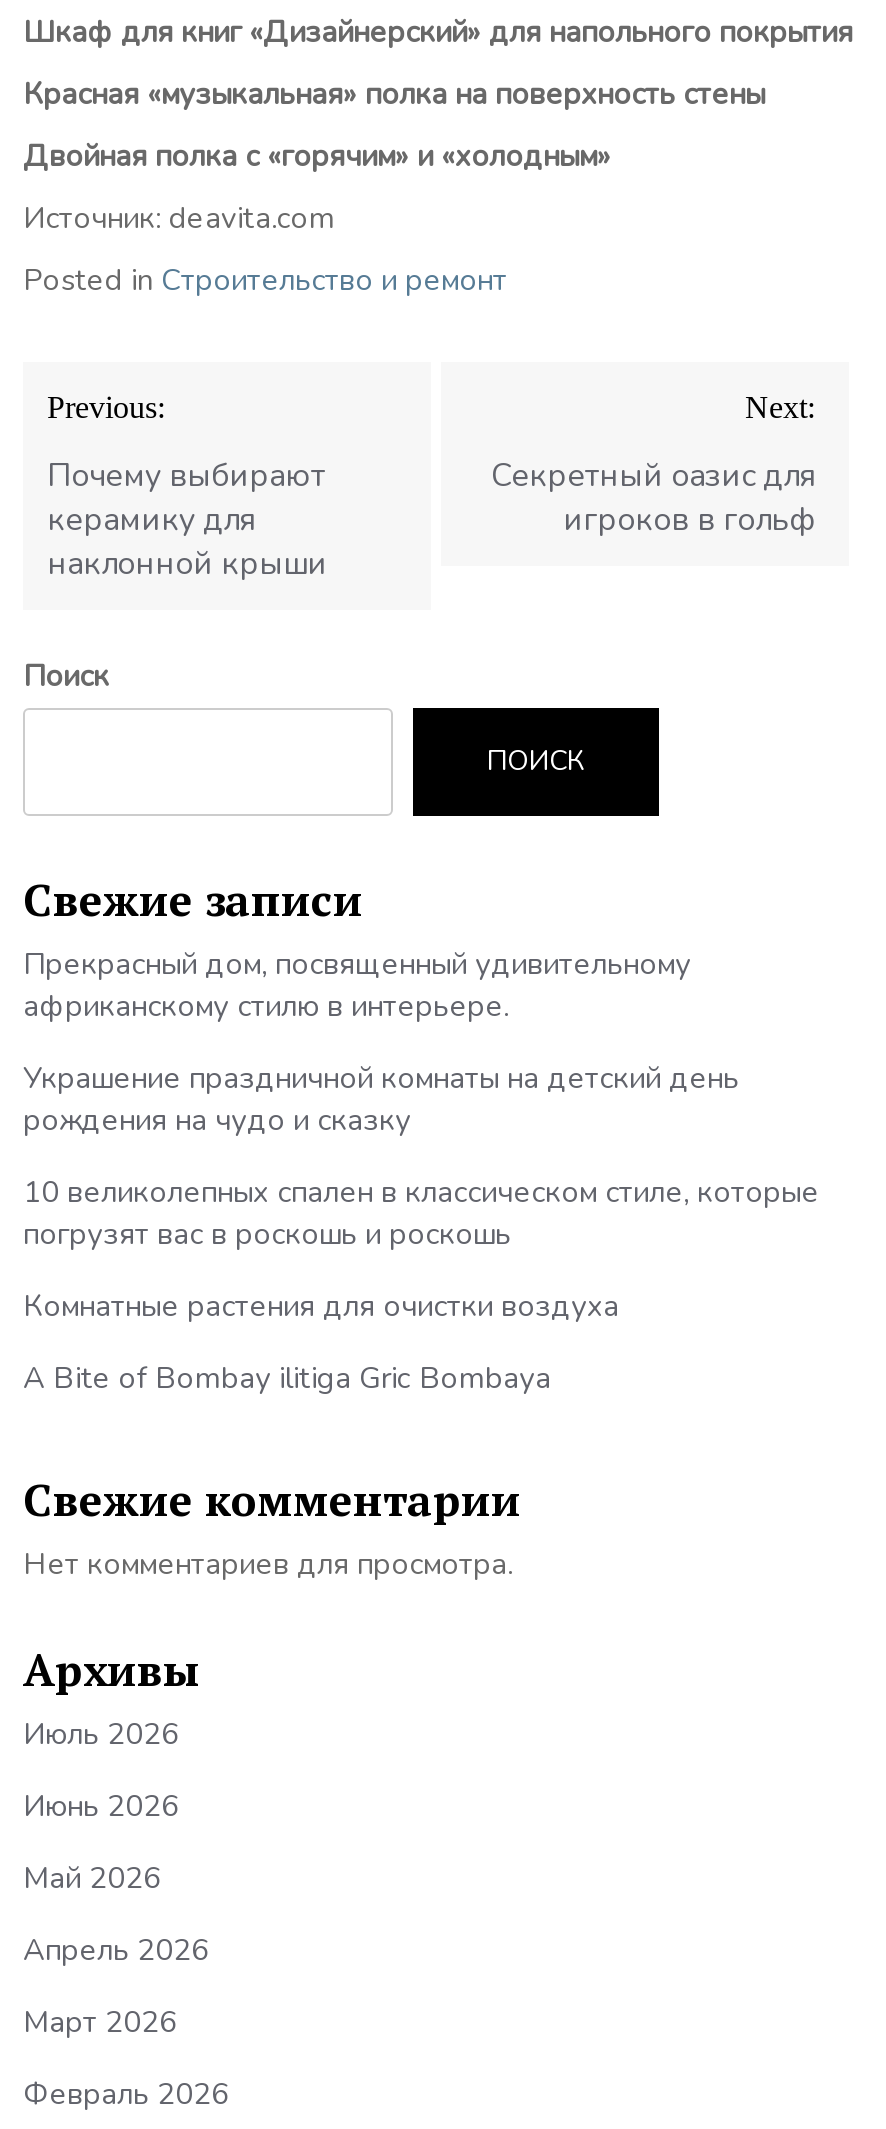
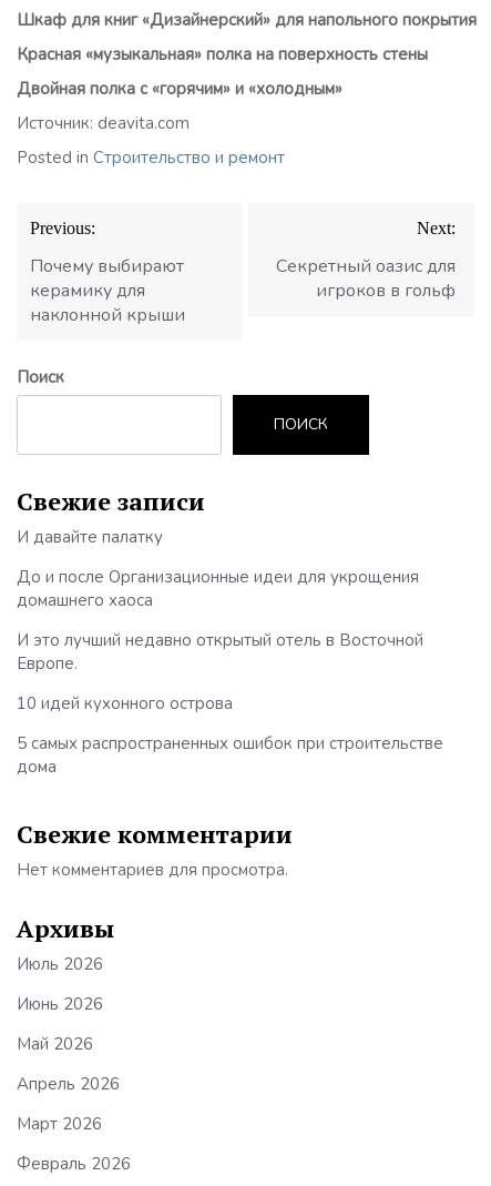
- Прекрасный дом, посвященный удивительному
- африканскому стилю в интерьере.
+ И давайте палатку

- Украшение праздничной комнаты на детский день
- рождения на чудо и сказку
+ До и после Организационные идеи для укрощения
+ домашнего хаоса

- 10 великолепных спален в классическом стиле, которые
- погрузят вас в роскошь и роскошь
+ И это лучший недавно открытый отель в Восточной
+ Европе.

- Комнатные растения для очистки воздуха
+ 10 идей кухонного острова

- A Bite of Bombay ilitiga Gric Bombaya
+ 5 самых распространенных ошибок при строительстве
+ дома
